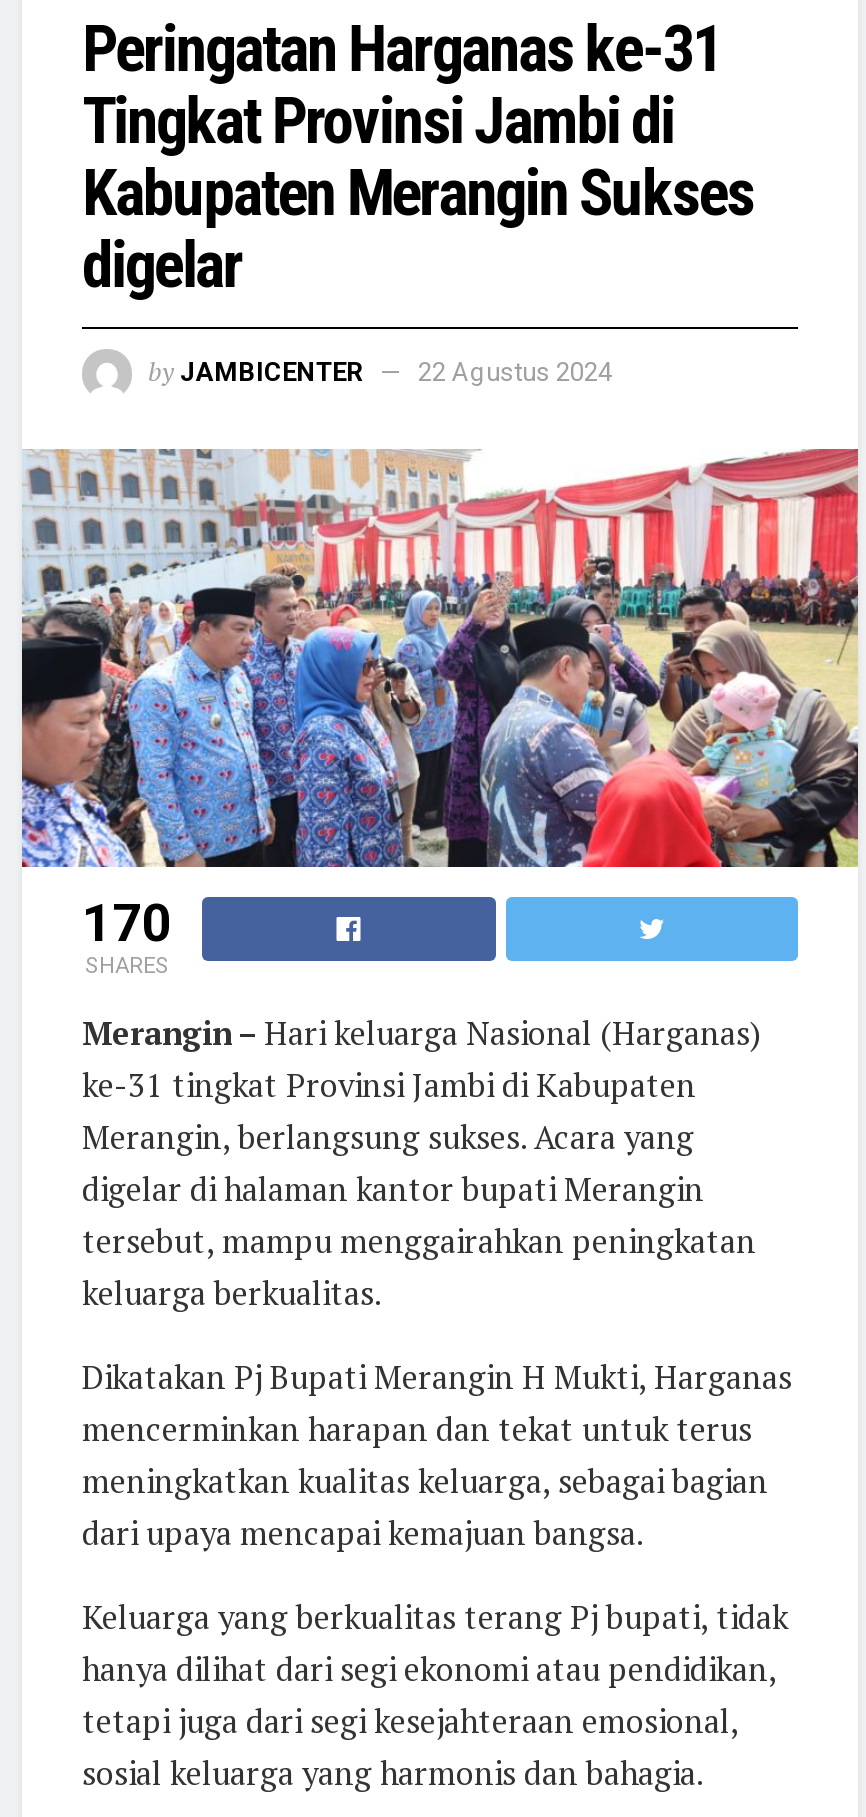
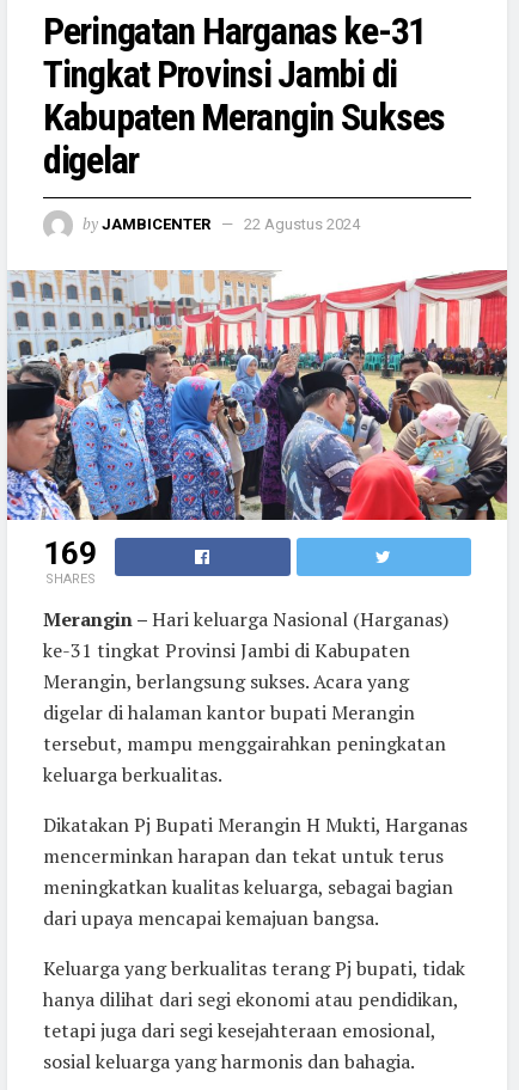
- 170
+ 169
